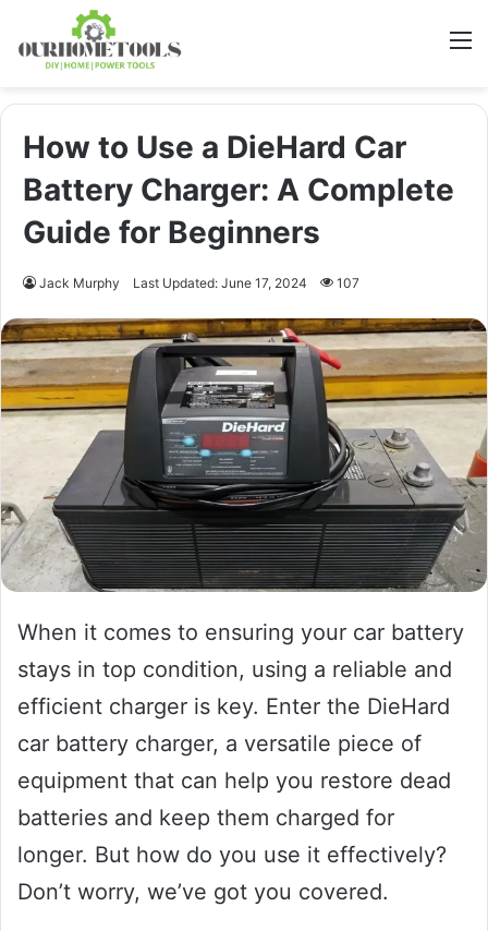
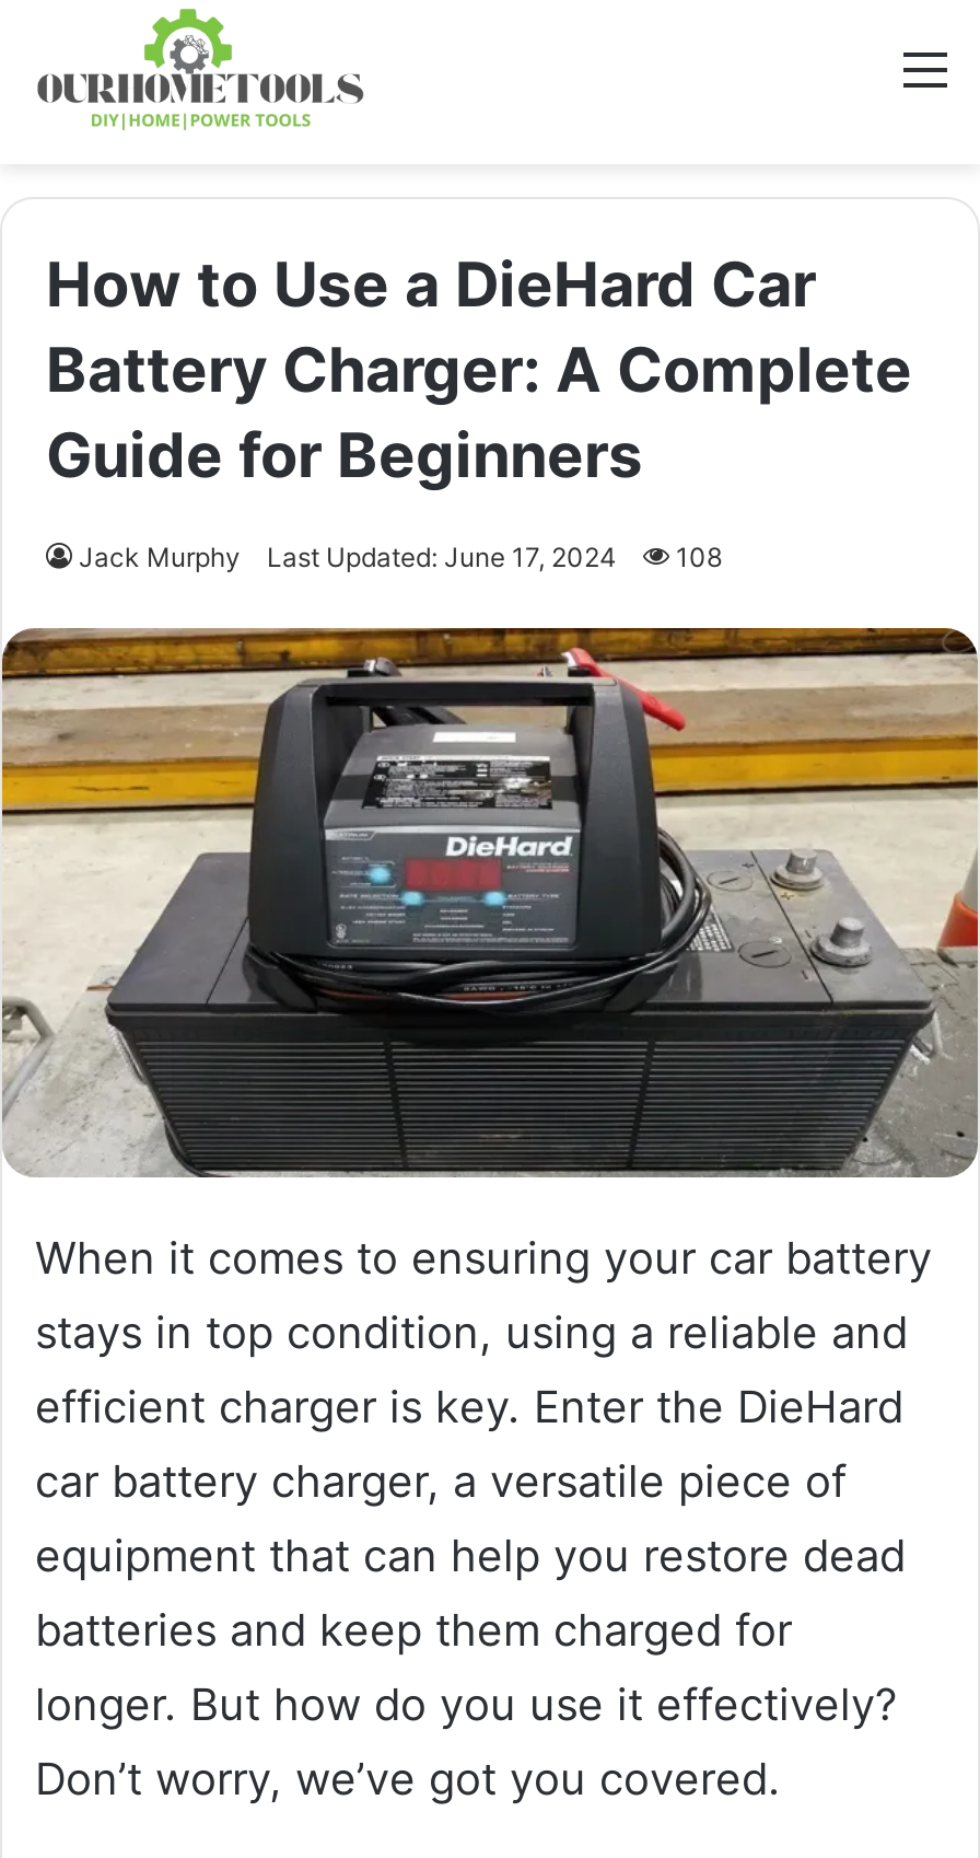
- Jack Murphy Last Updated: June 17, 2024 107
+ Jack Murphy Last Updated: June 17, 2024 108
